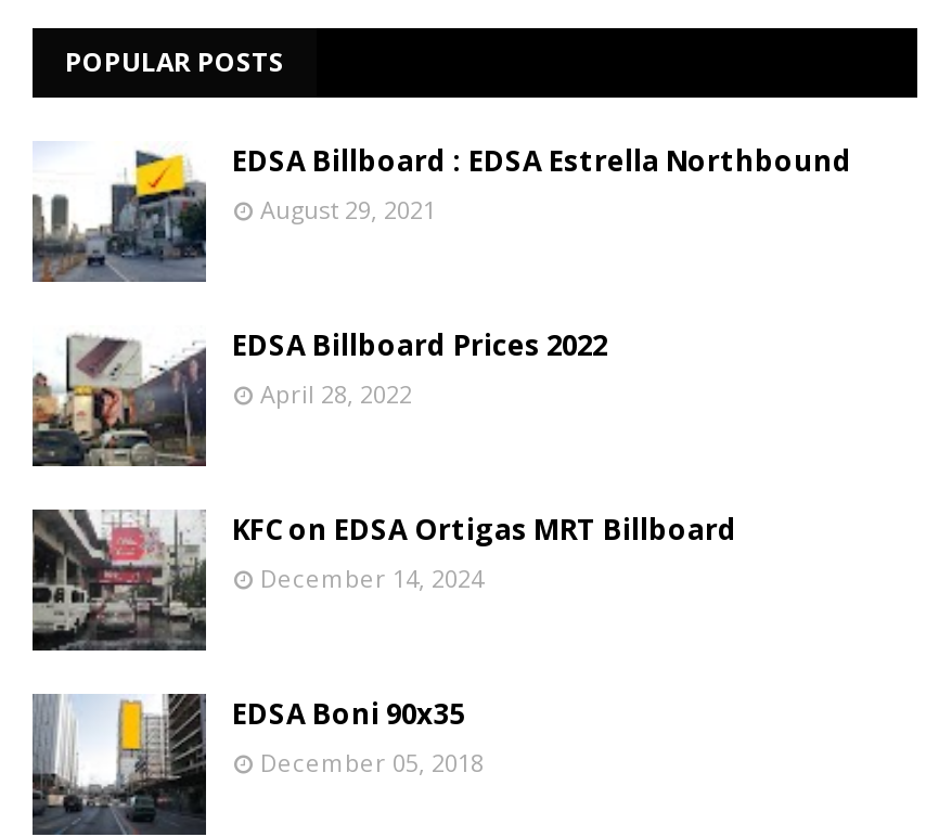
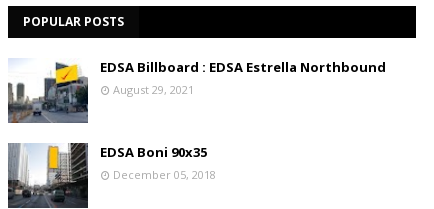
- [image]
- EDSA Billboard Prices 2022
- April 28, 2022

- [image]
- KFC on EDSA Ortigas MRT Billboard
- December 14, 2024
